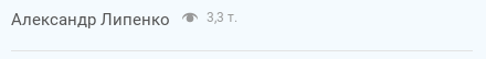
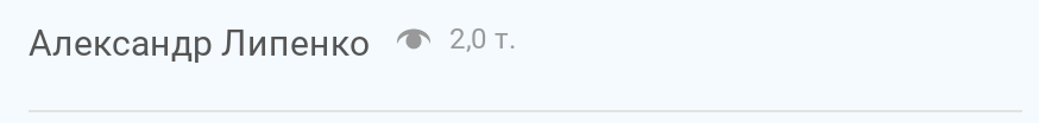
- 3,3 т.
+ 2,0 т.
